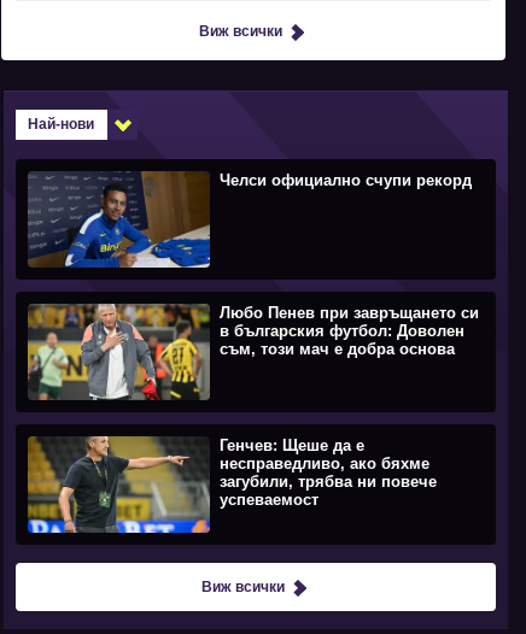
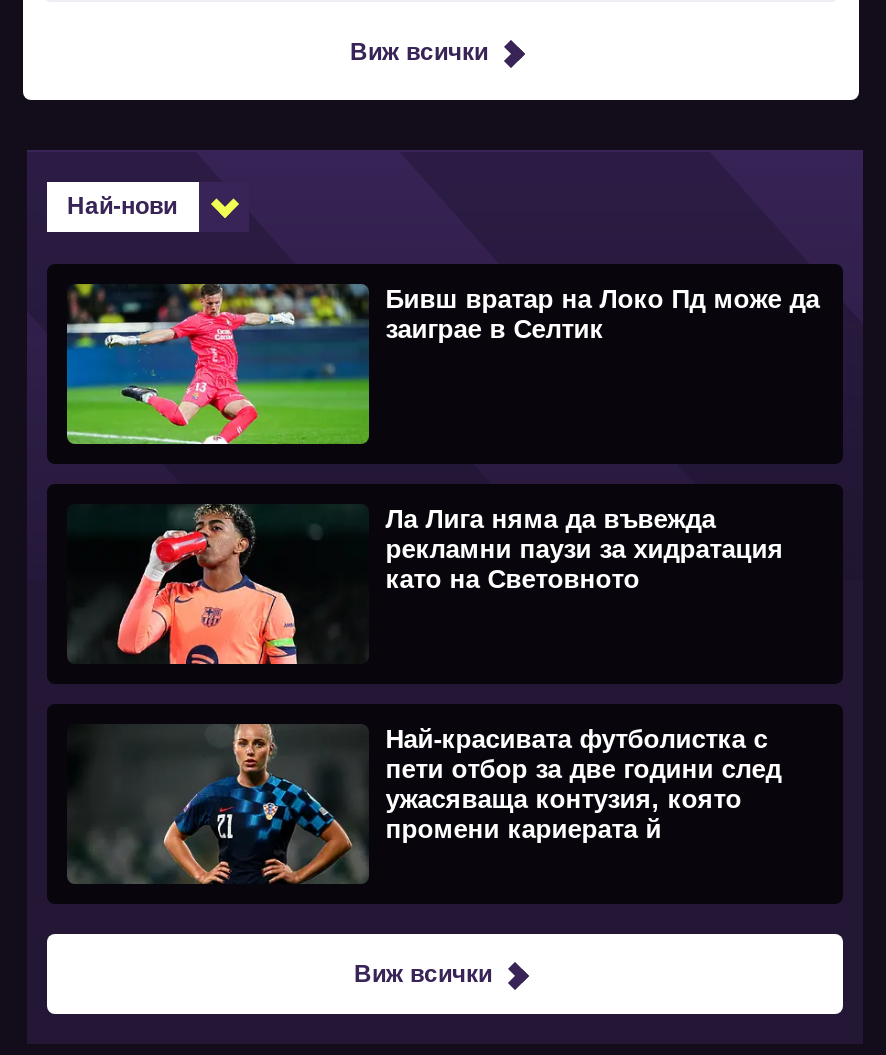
- [image]
- Челси официално счупи рекорд
+ [image]
+ Бивш вратар на Локо Пд може да
+ заиграе в Селтик

- [image]
- Любо Пенев при завръщането си
- в българския футбол: Доволен
- съм, този мач е добра основа
+ [image]
+ Ла Лига няма да въвежда
+ рекламни паузи за хидратация
+ като на Световното

- [image]
- Генчев: Щеше да е
- несправедливо, ако бяхме
- загубили, трябва ни повече
- успеваемост
+ [image]
+ Най-красивата футболистка с
+ пети отбор за две години след
+ ужасяваща контузия, която
+ промени кариерата й
